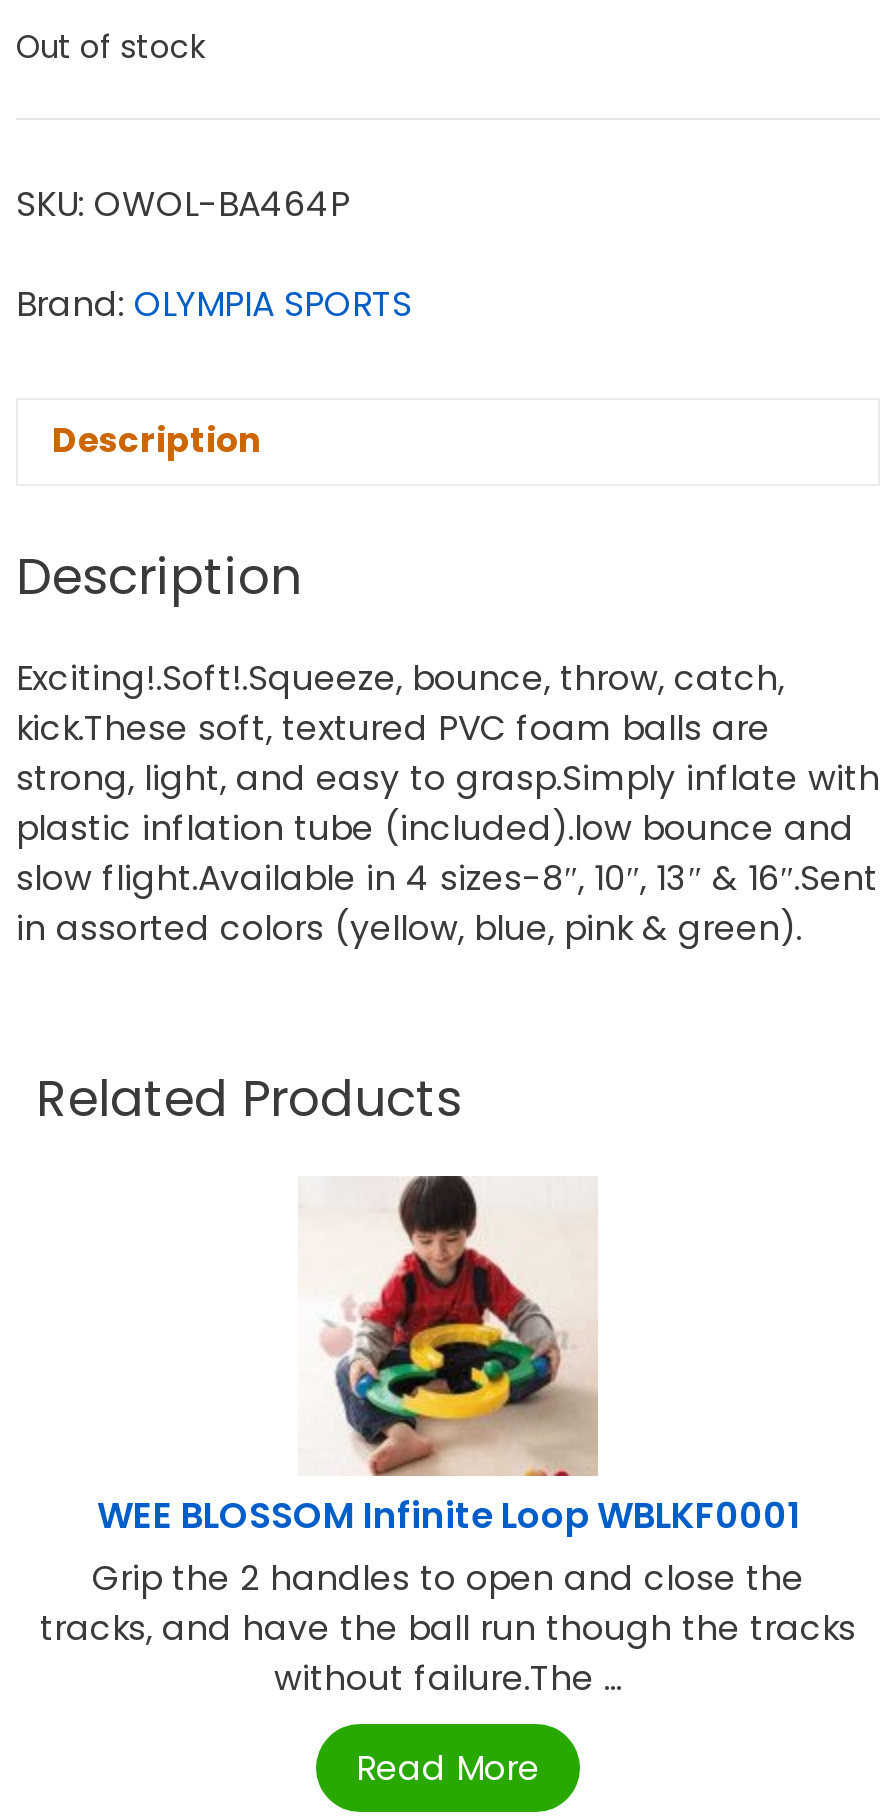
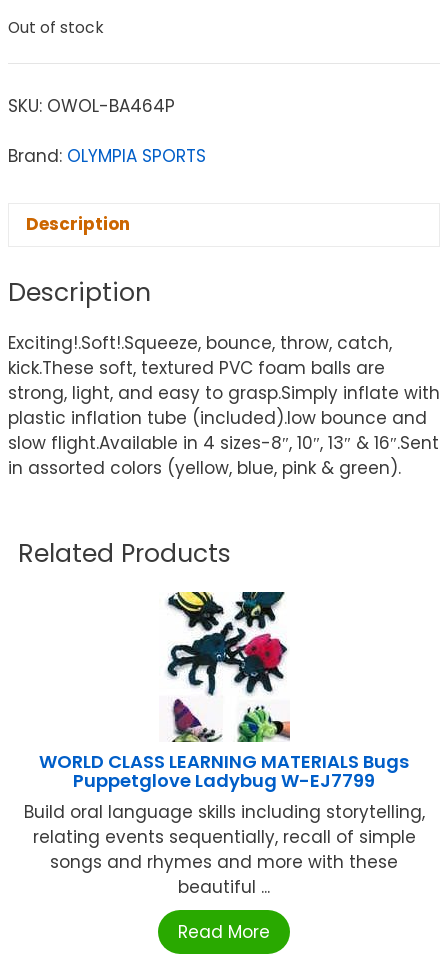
- [image]
+ [image]

- WEE BLOSSOM Infinite Loop WBLKF0001
- Grip the 2 handles to open and close the
- tracks, and have the ball run though the tracks
- without failure.The ...
+ WORLD CLASS LEARNING MATERIALS Bugs
+ Puppetglove Ladybug W-EJ7799
+ Build oral language skills including storytelling,
+ relating events sequentially, recall of simple
+ songs and rhymes and more with these
+ beautiful ...
